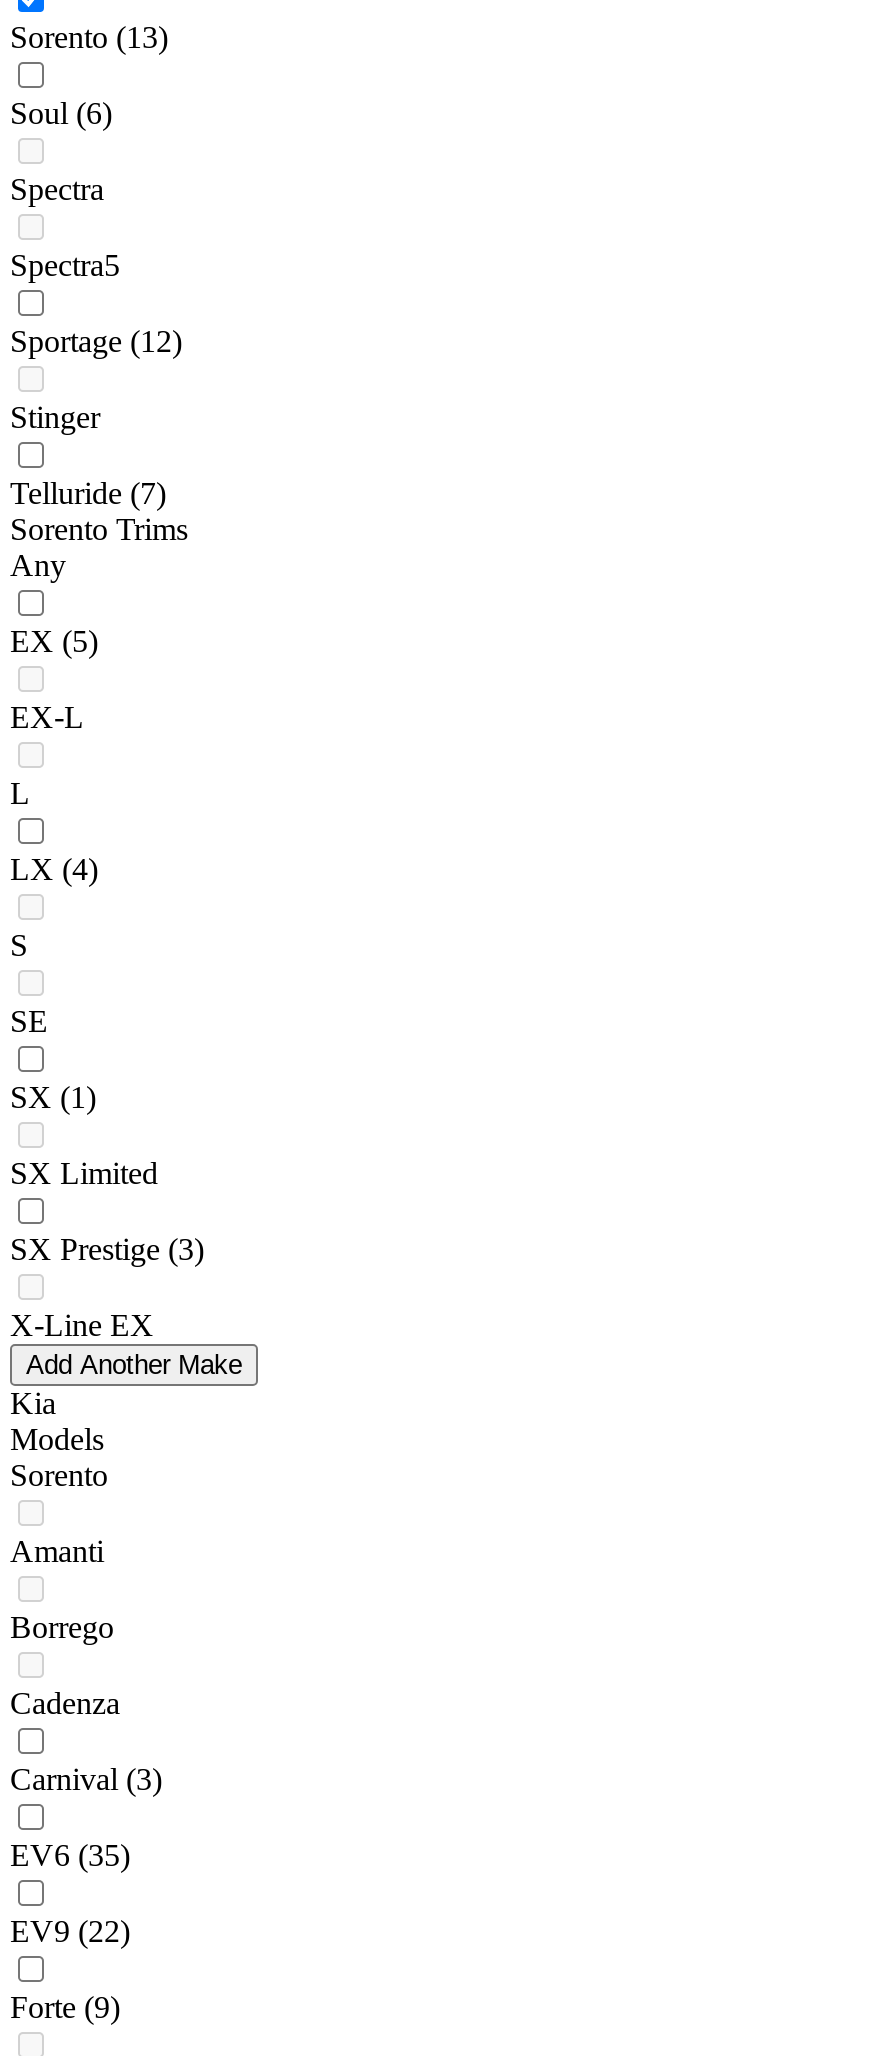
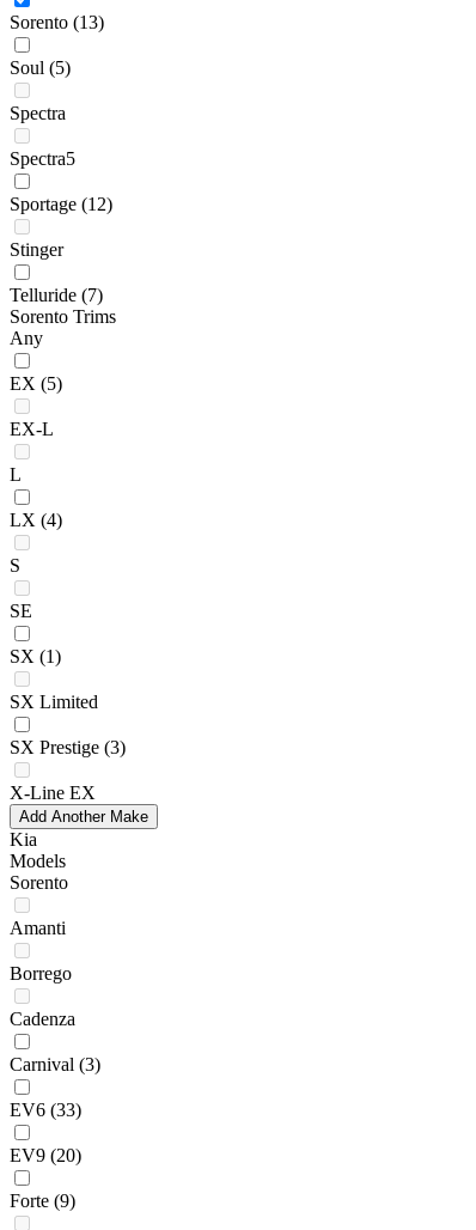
- Soul (6)
+ Soul (5)

- EV6 (35)
+ EV6 (33)

- EV9 (22)
+ EV9 (20)
